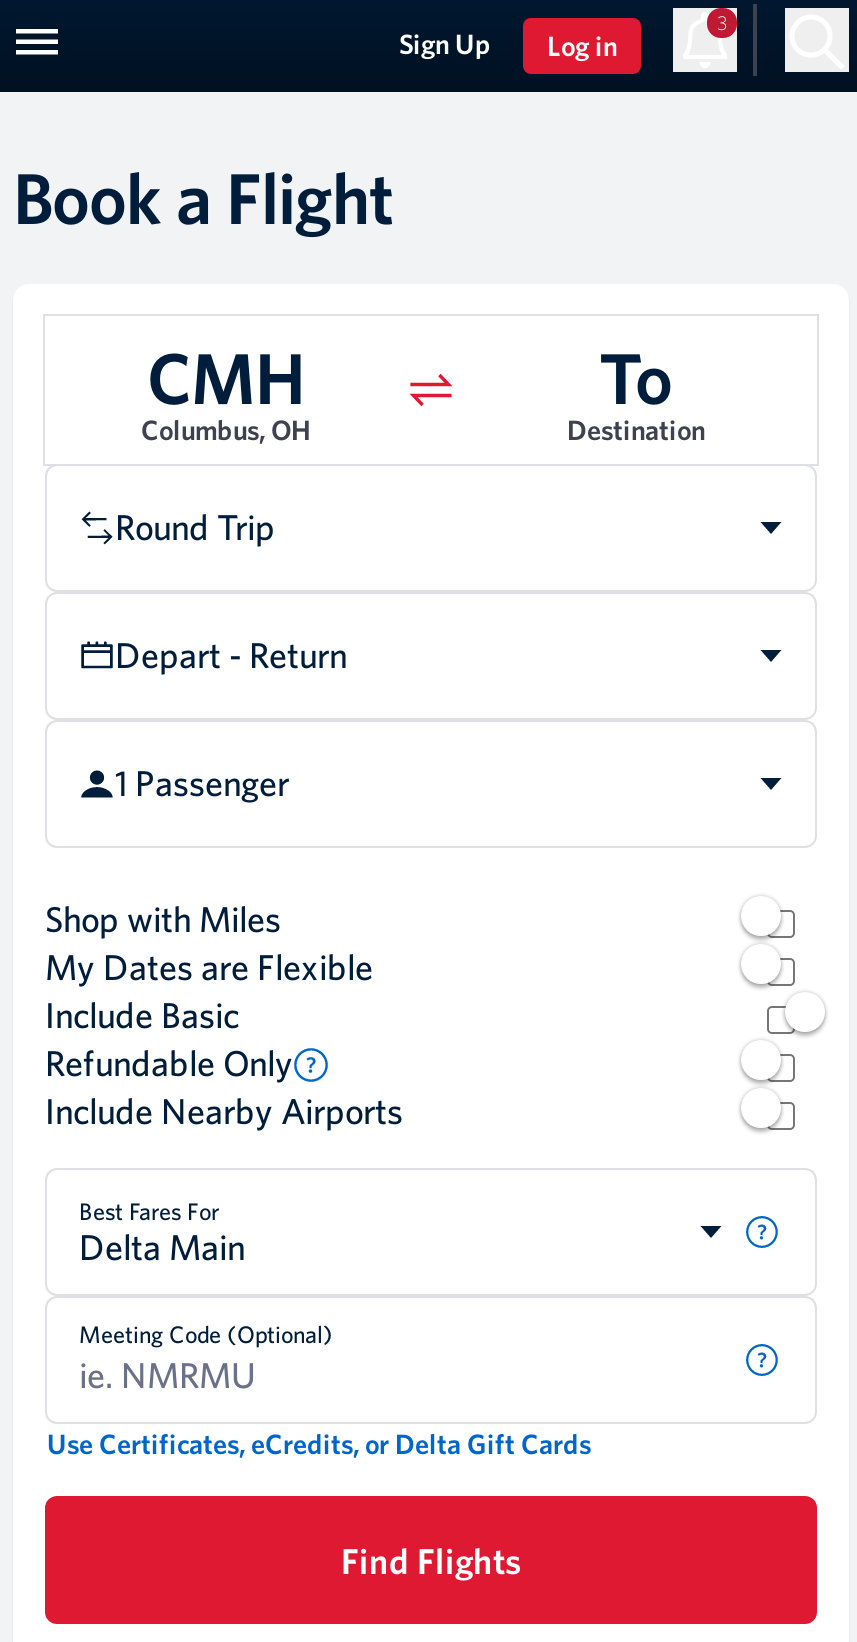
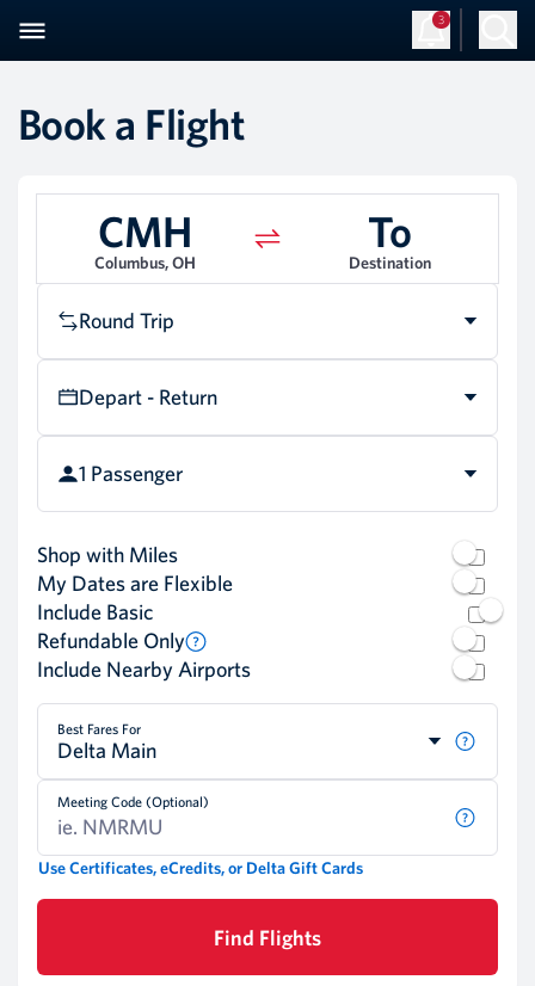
- Sign Up
- Log in
